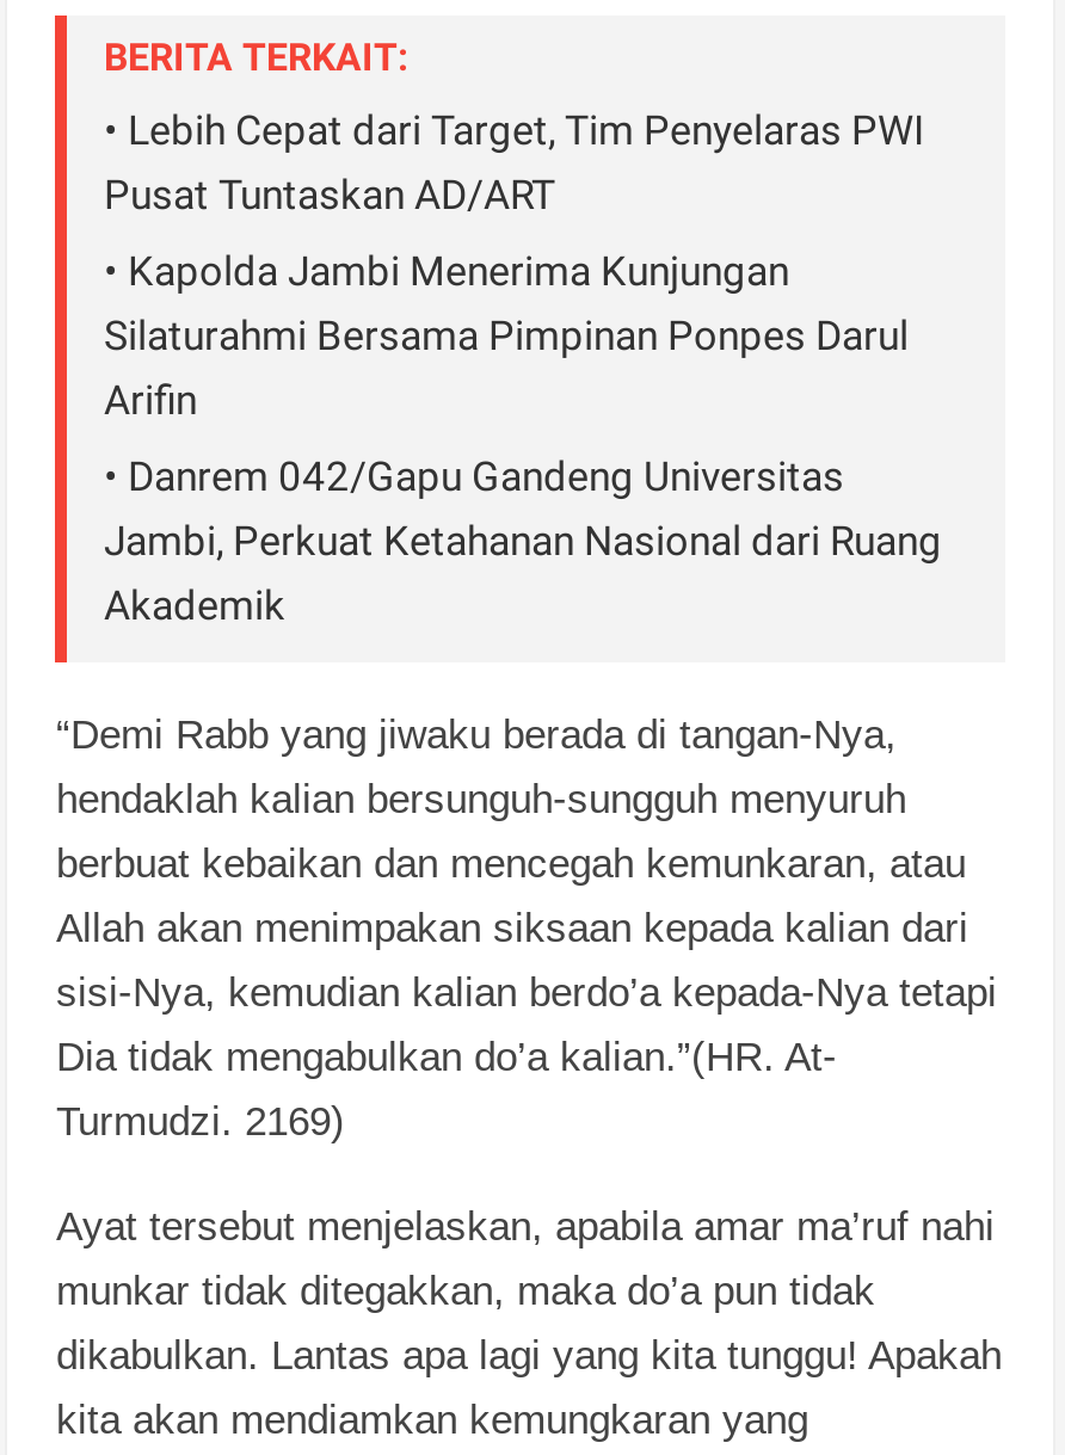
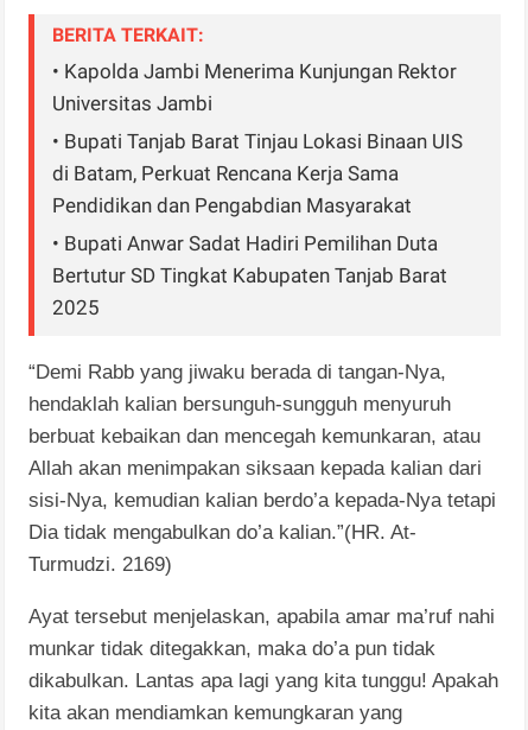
- • Lebih Cepat dari Target, Tim Penyelaras PWI
- Pusat Tuntaskan AD/ART
+ • Kapolda Jambi Menerima Kunjungan Rektor
+ Universitas Jambi

- • Kapolda Jambi Menerima Kunjungan
- Silaturahmi Bersama Pimpinan Ponpes Darul
- Arifin
+ • Bupati Tanjab Barat Tinjau Lokasi Binaan UIS
+ di Batam, Perkuat Rencana Kerja Sama
+ Pendidikan dan Pengabdian Masyarakat

- • Danrem 042/Gapu Gandeng Universitas
- Jambi, Perkuat Ketahanan Nasional dari Ruang
- Akademik
+ • Bupati Anwar Sadat Hadiri Pemilihan Duta
+ Bertutur SD Tingkat Kabupaten Tanjab Barat
+ 2025
